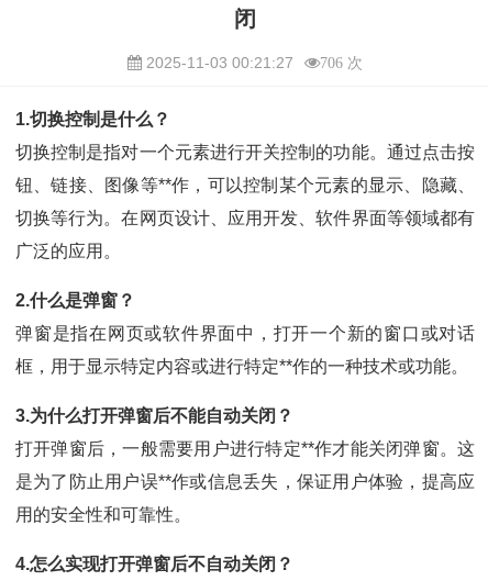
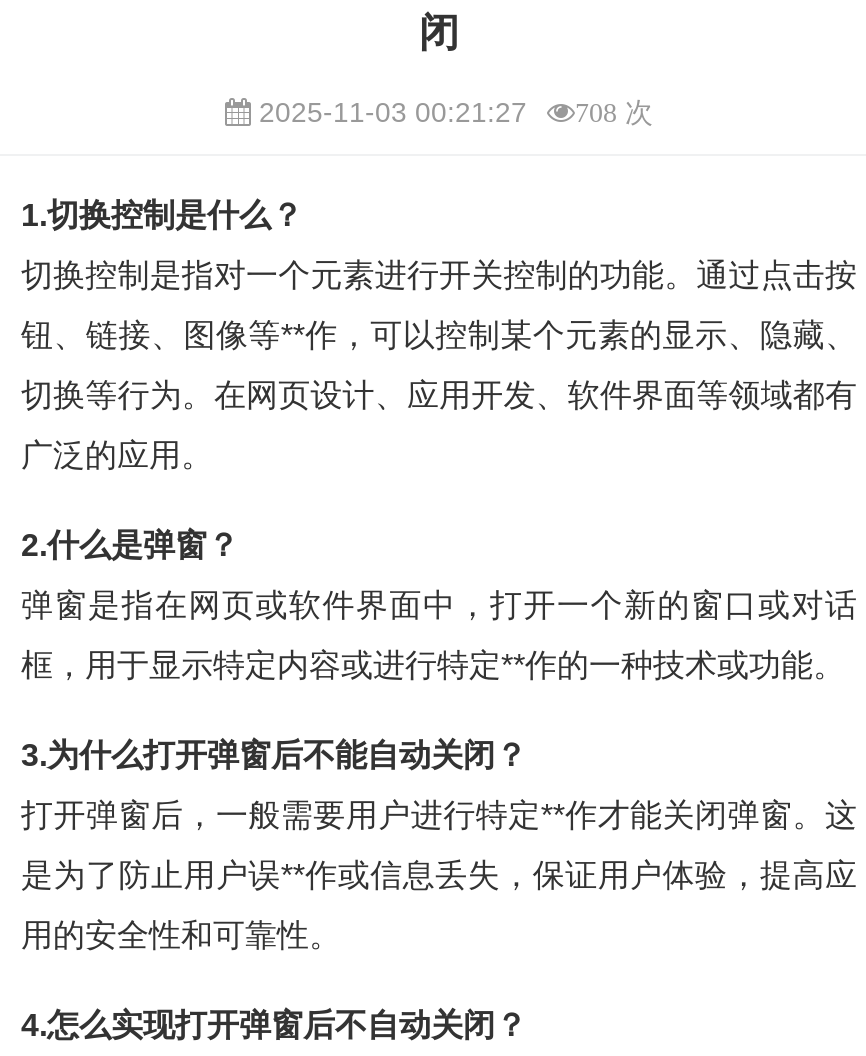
- 2025-11-03 00:21:27 706 次
+ 2025-11-03 00:21:27 708 次
